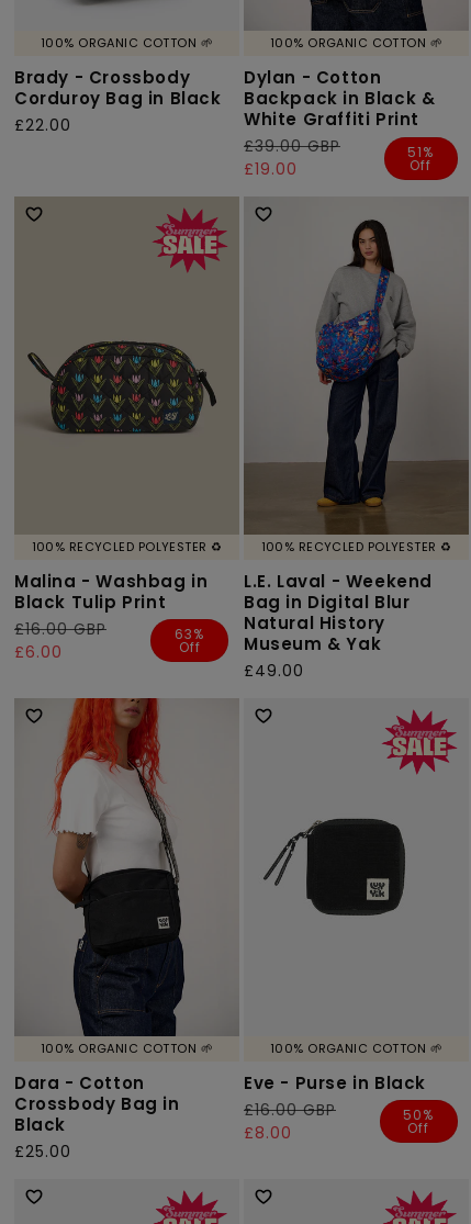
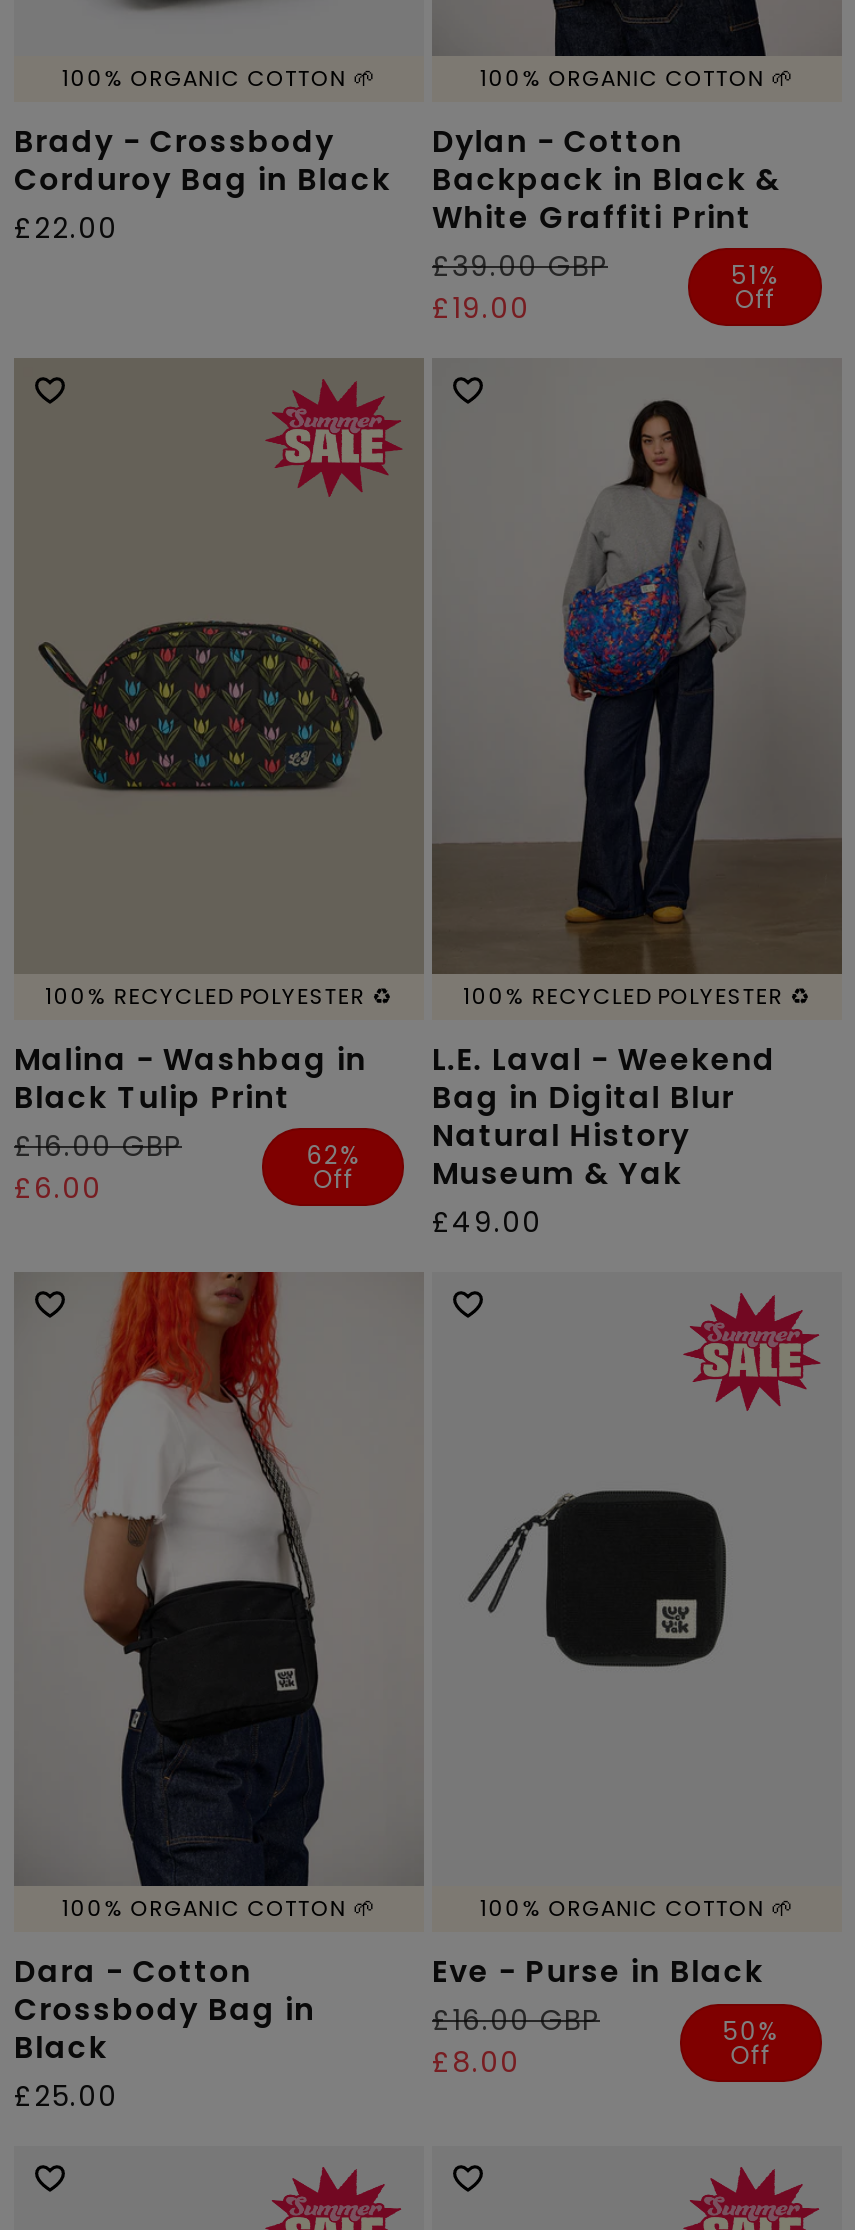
- 63%
+ 62%
